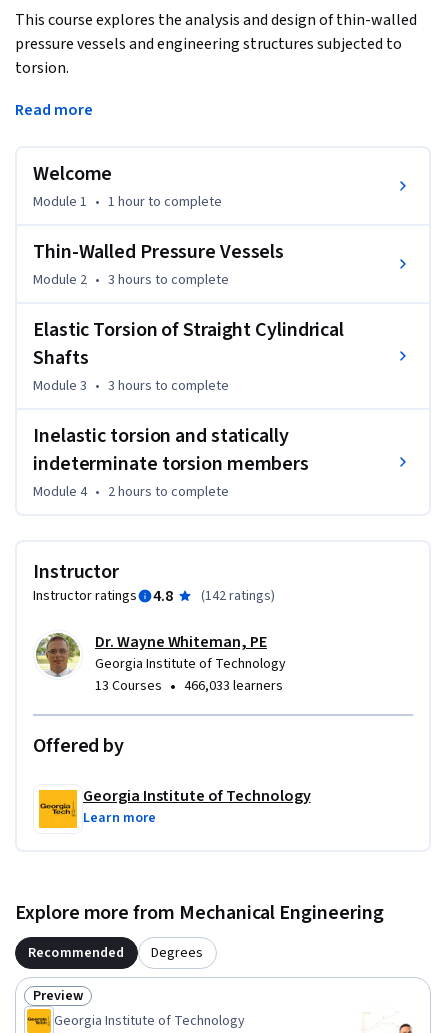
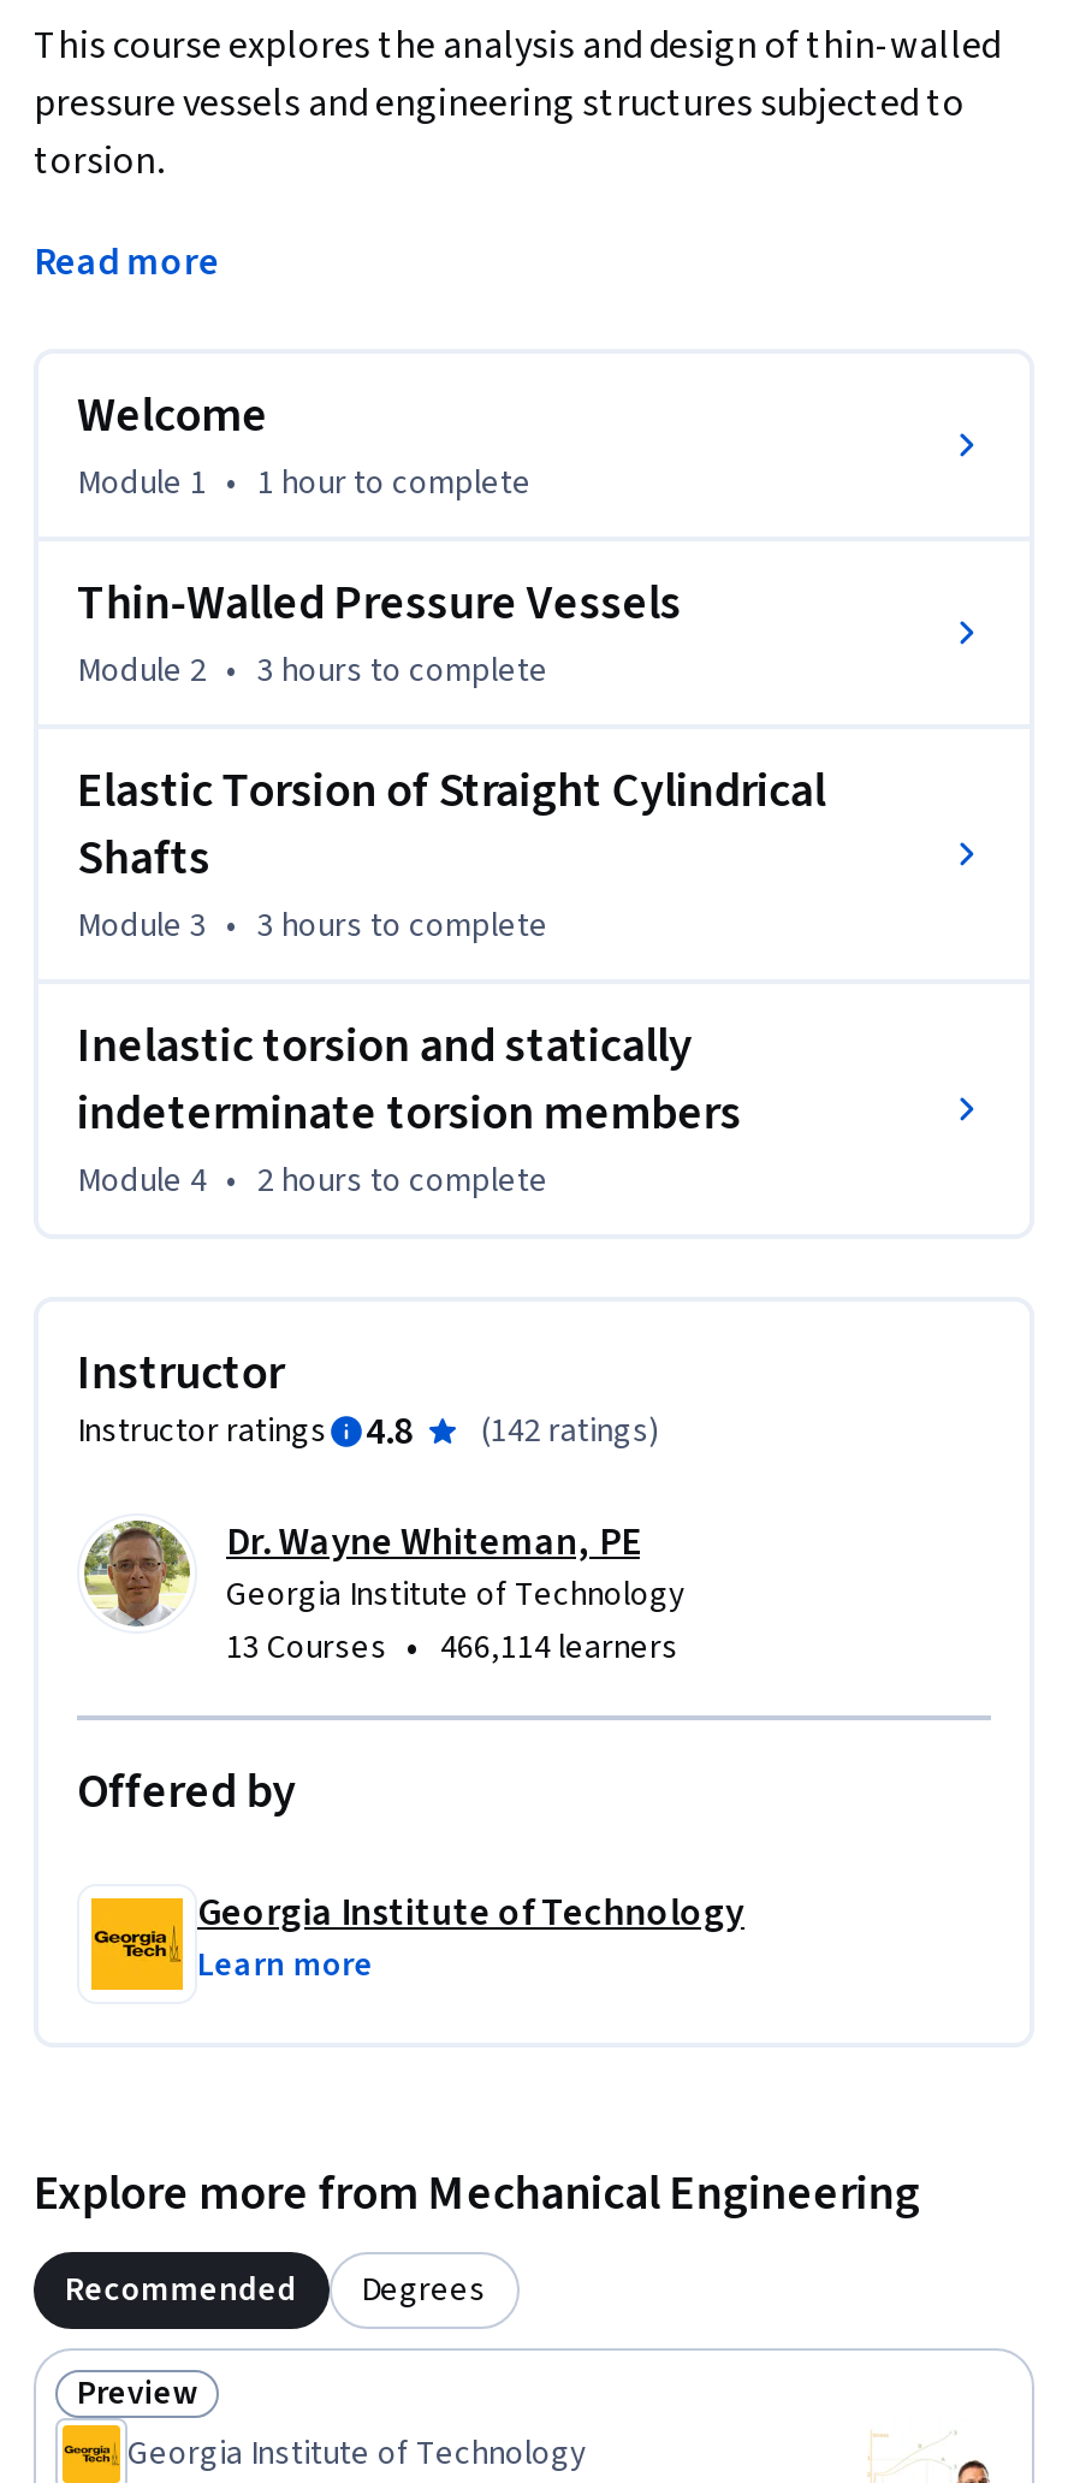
- 13 Courses • 466,033 learners
+ 13 Courses • 466,114 learners
